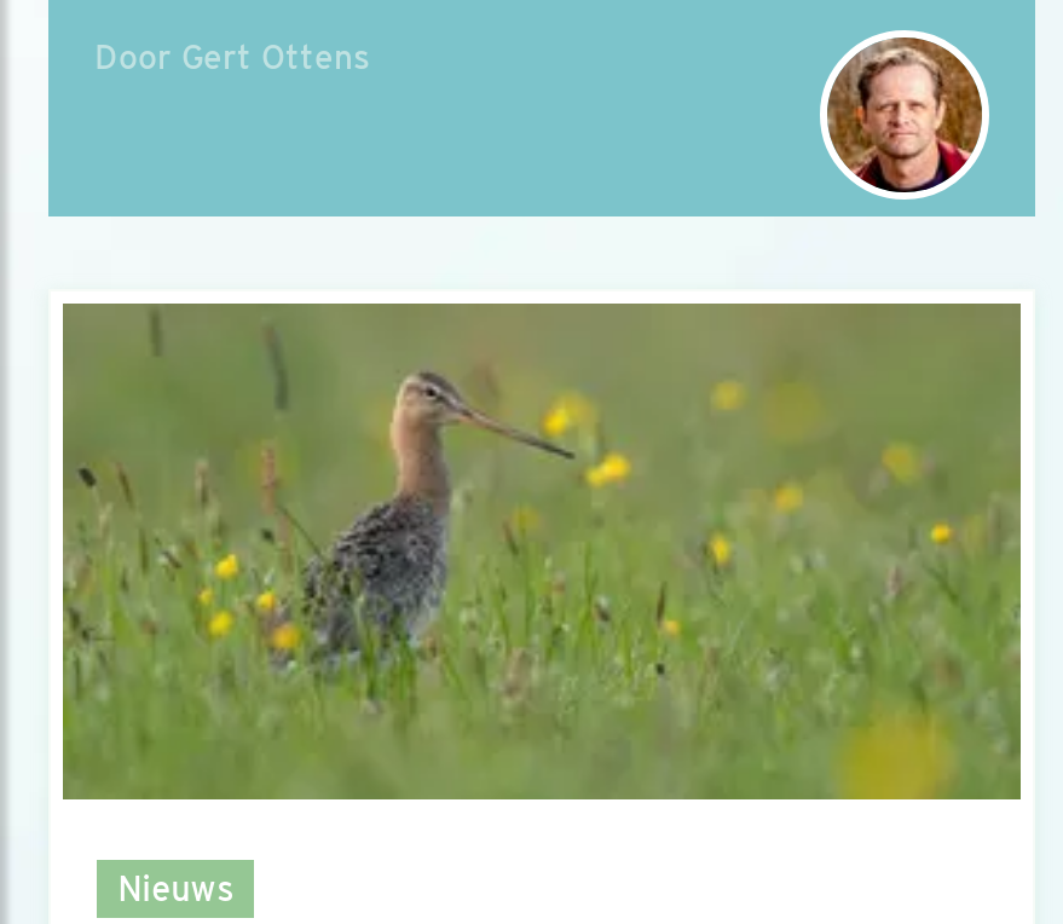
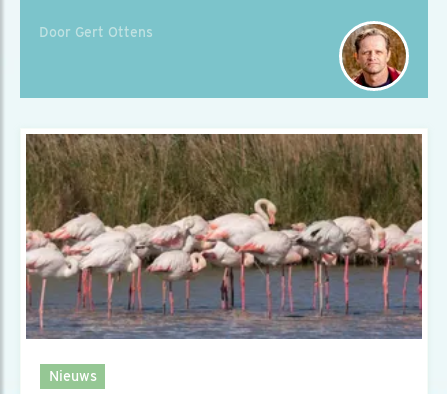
- [image]
+ [image]
